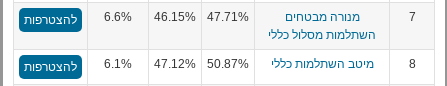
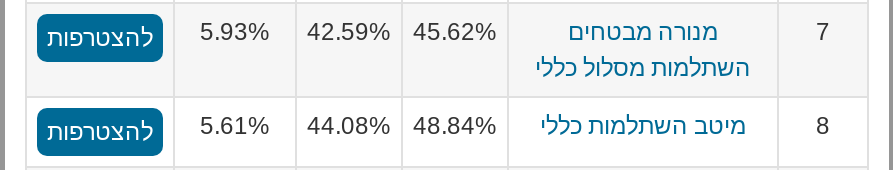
- 6.6%
+ 5.93%

- 46.15%
+ 42.59%

- 47.71%
+ 45.62%

- 6.1%
+ 5.61%

- 47.12%
+ 44.08%

- 50.87%
+ 48.84%
